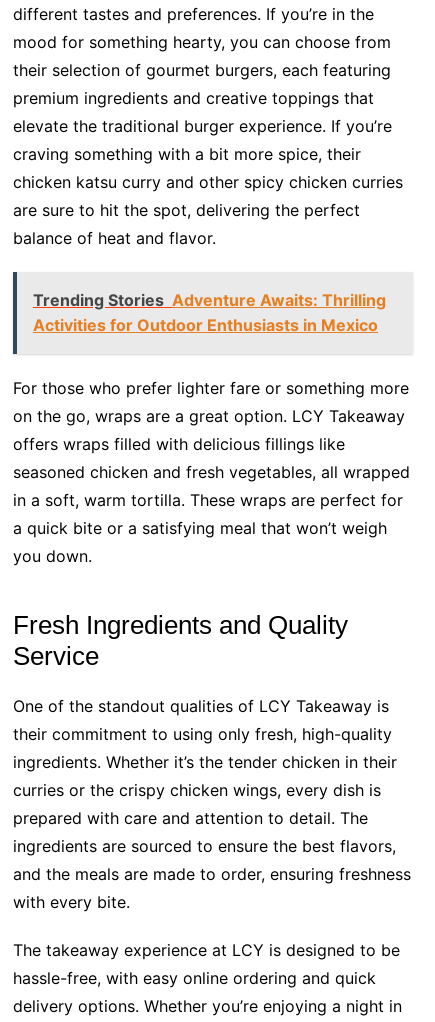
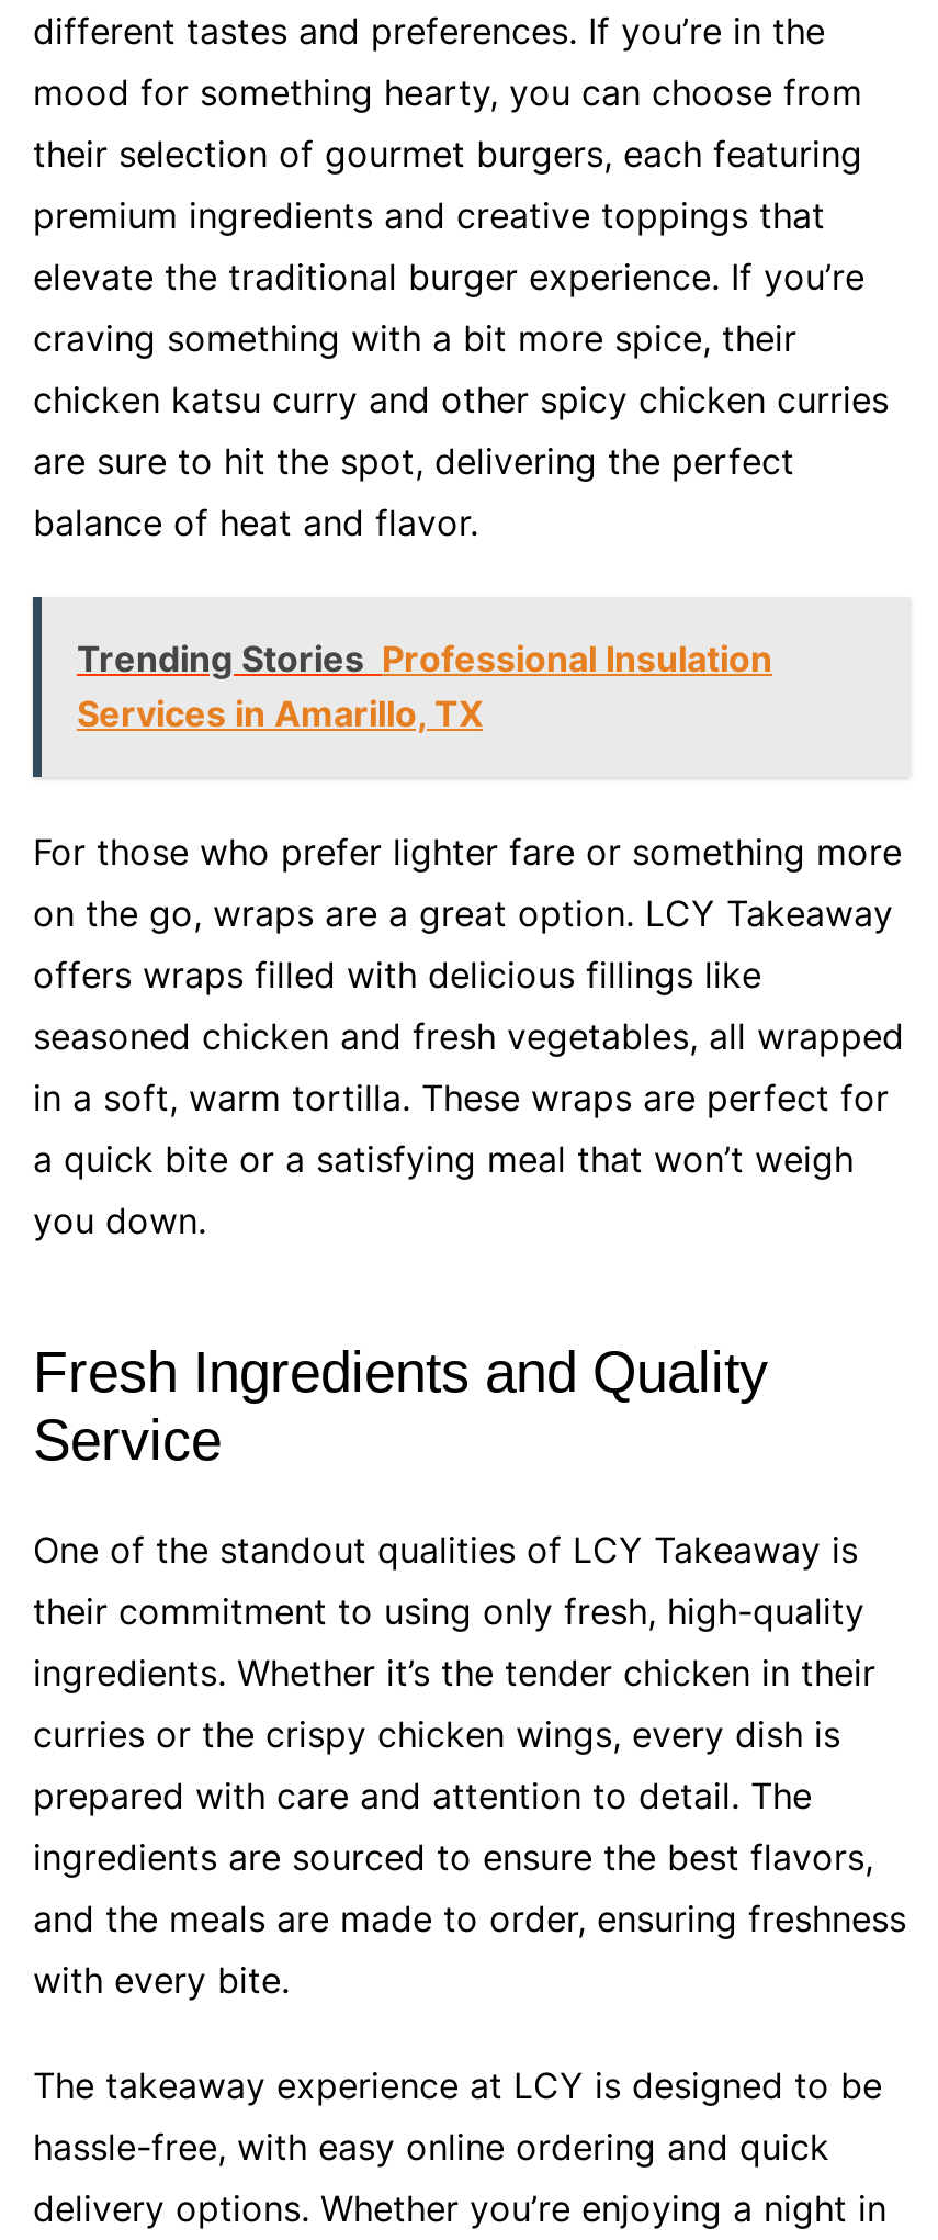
- Trending Stories Adventure Awaits: Thrilling
- Activities for Outdoor Enthusiasts in Mexico
+ Trending Stories Professional Insulation
+ Services in Amarillo, TX
